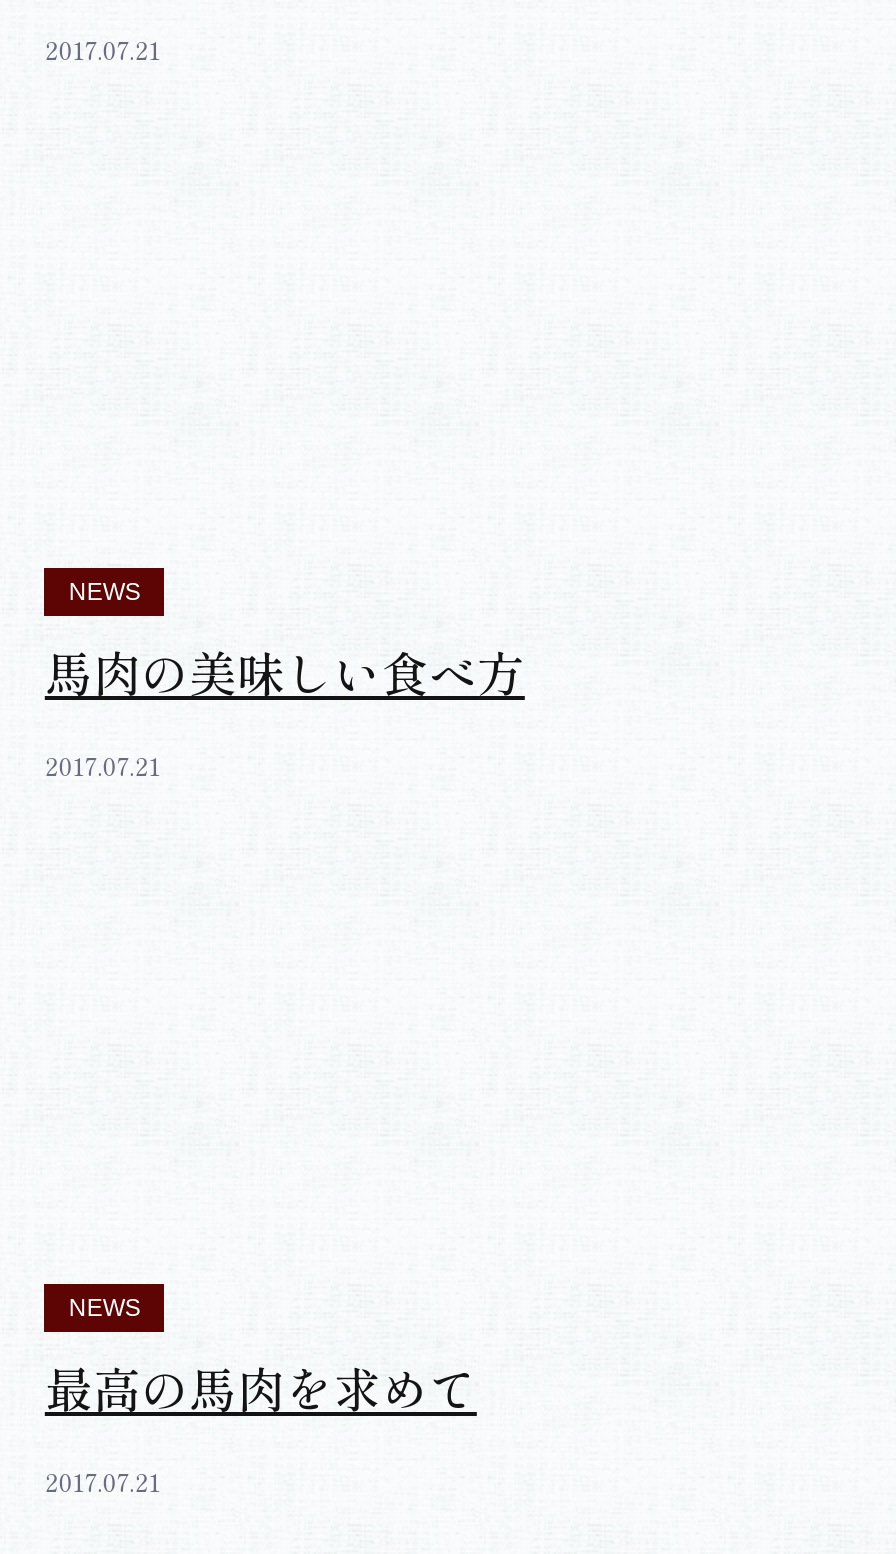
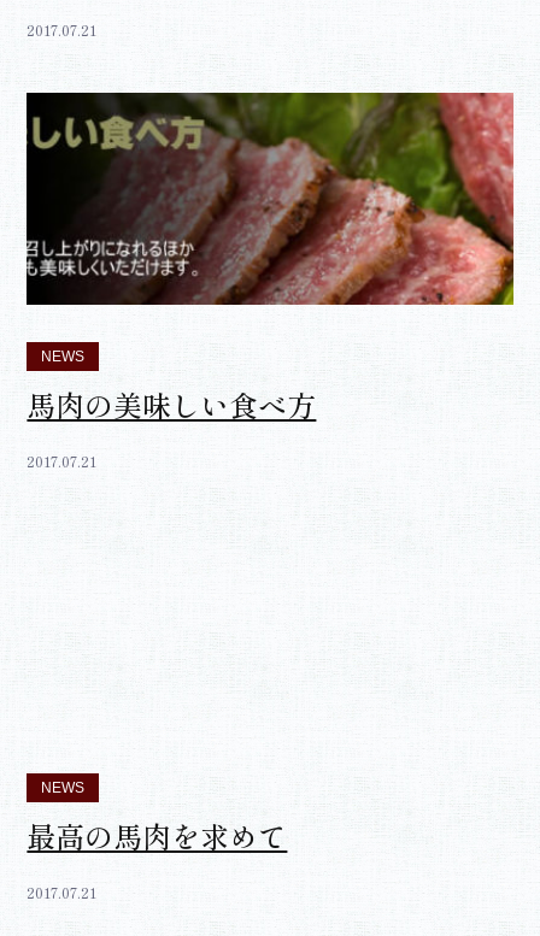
+ [image]
